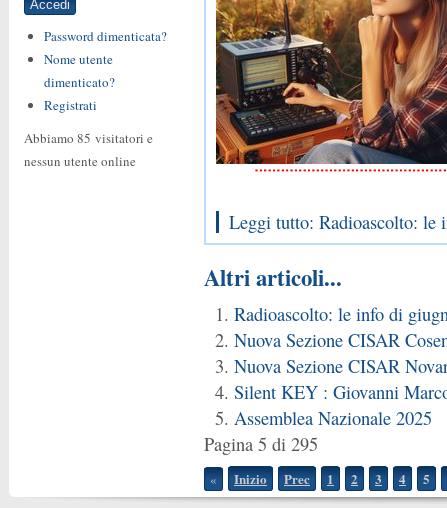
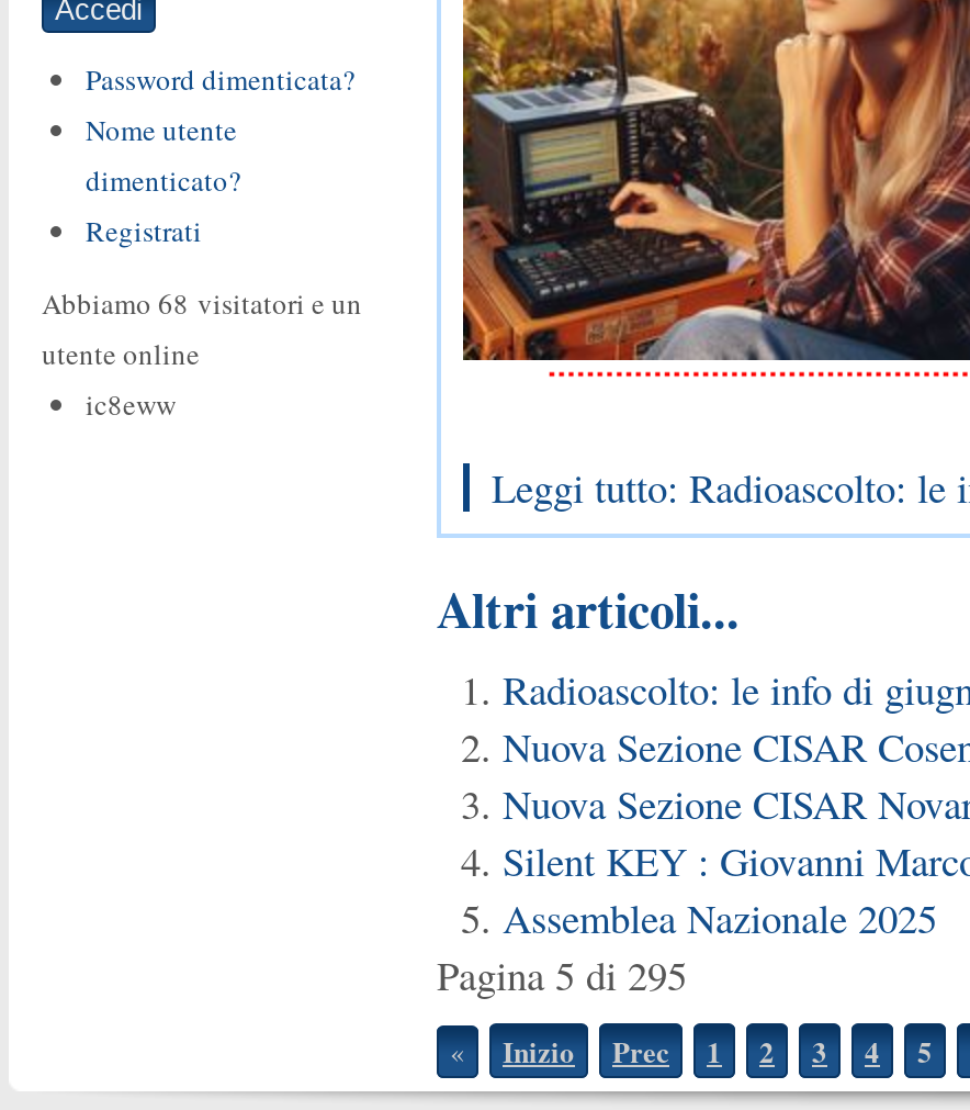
- Abbiamo 85 visitatori e
- nessun utente online
+ Abbiamo 68 visitatori e un
+ utente online
+ ic8eww
